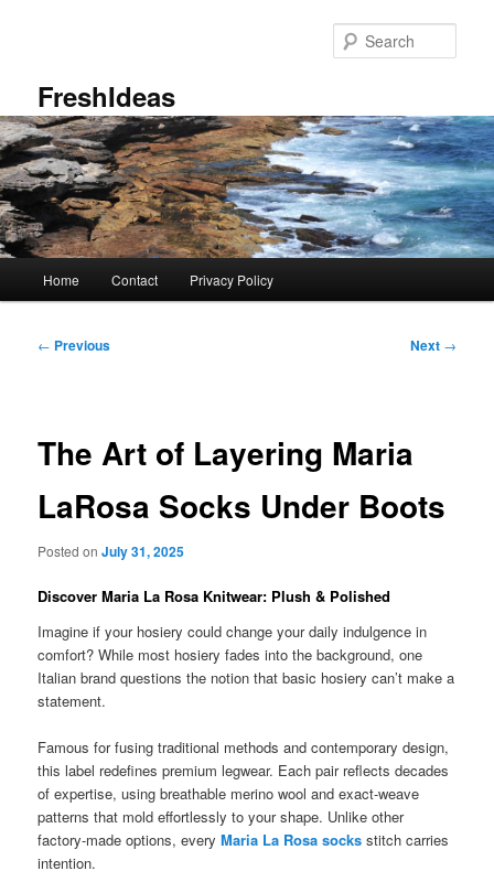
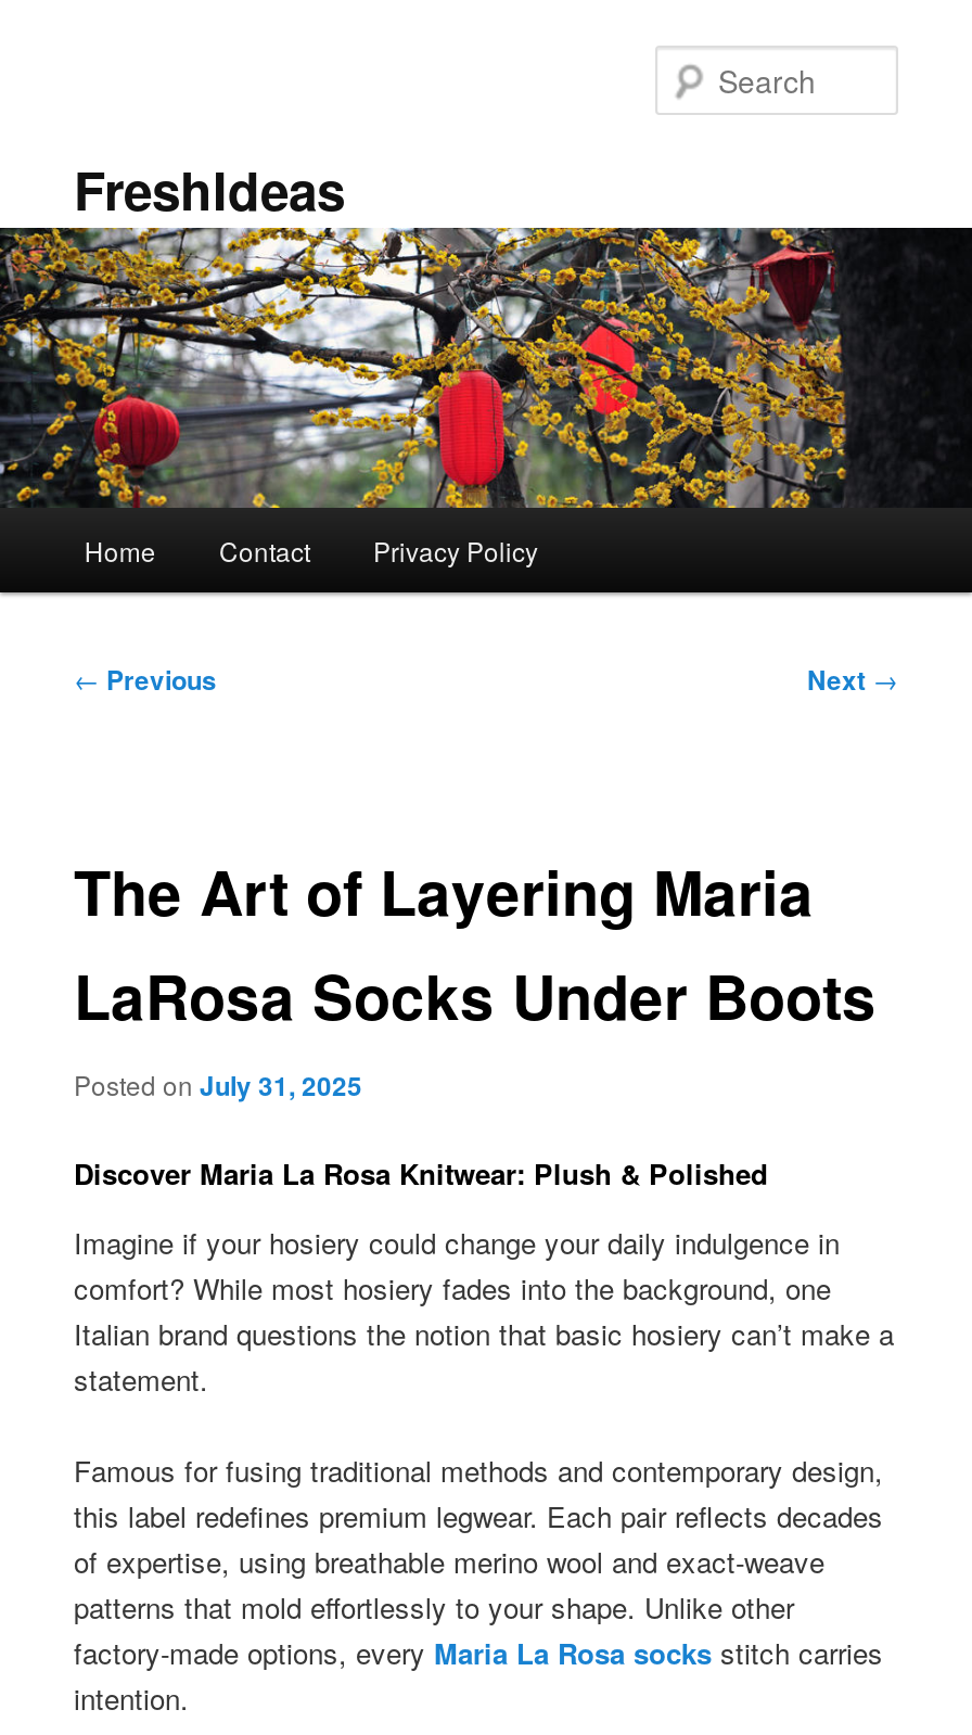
- [image]
+ [image]
